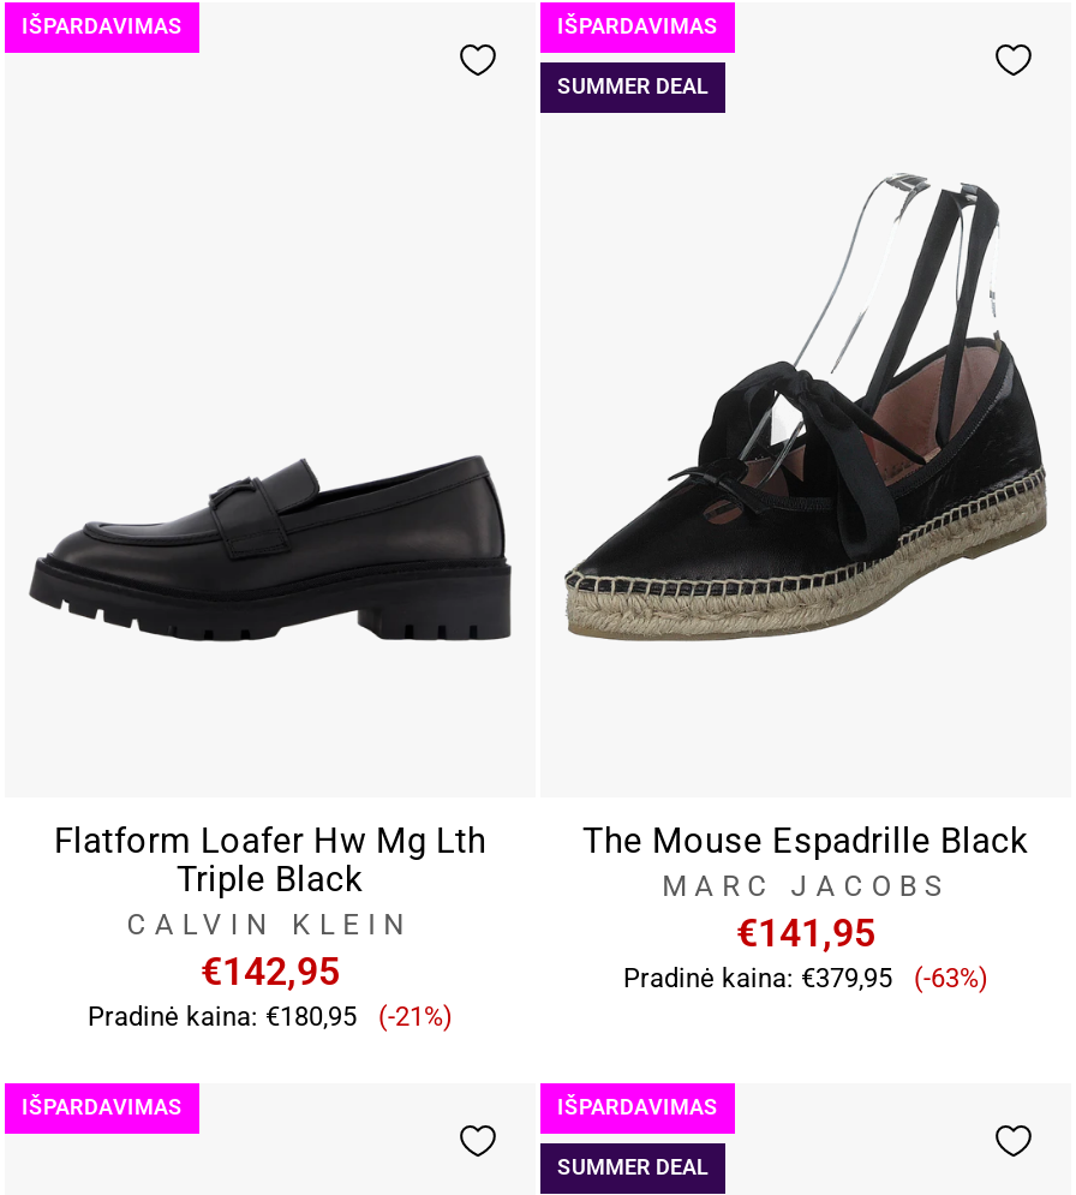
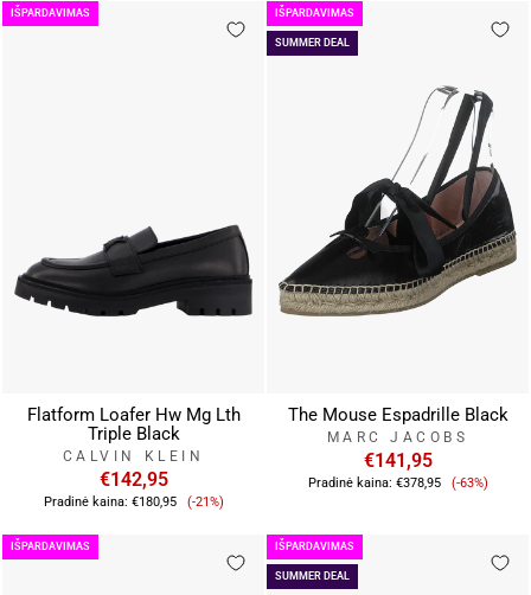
- Pradinė kaina: €379,95
+ Pradinė kaina: €378,95
